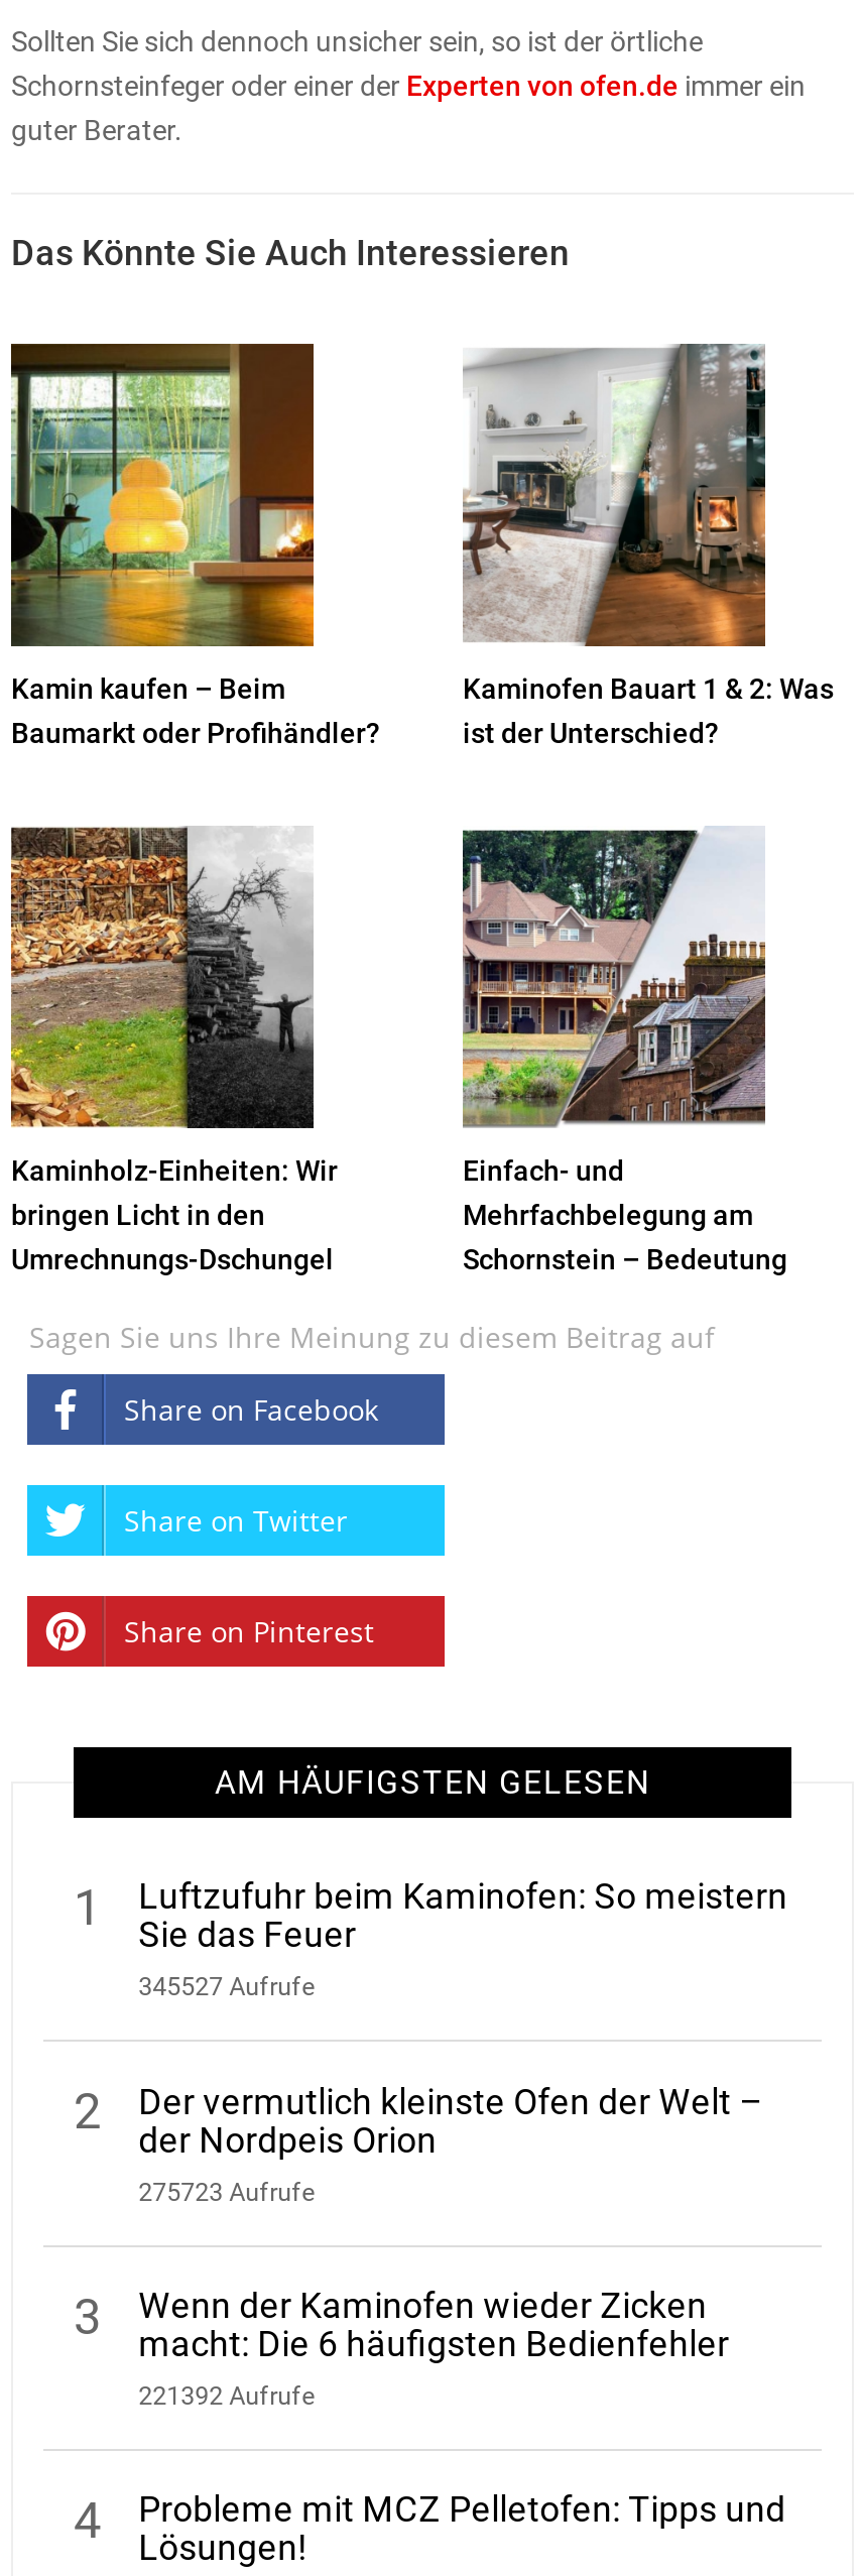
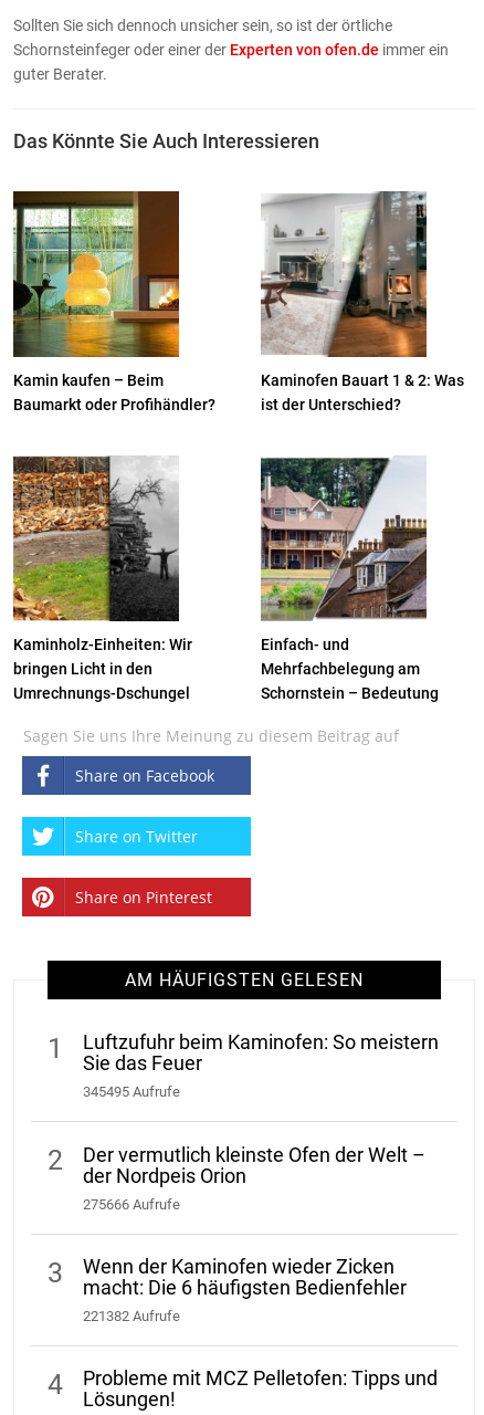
- 345527 Aufrufe
+ 345495 Aufrufe

- 275723 Aufrufe
+ 275666 Aufrufe

- 221392 Aufrufe
+ 221382 Aufrufe
